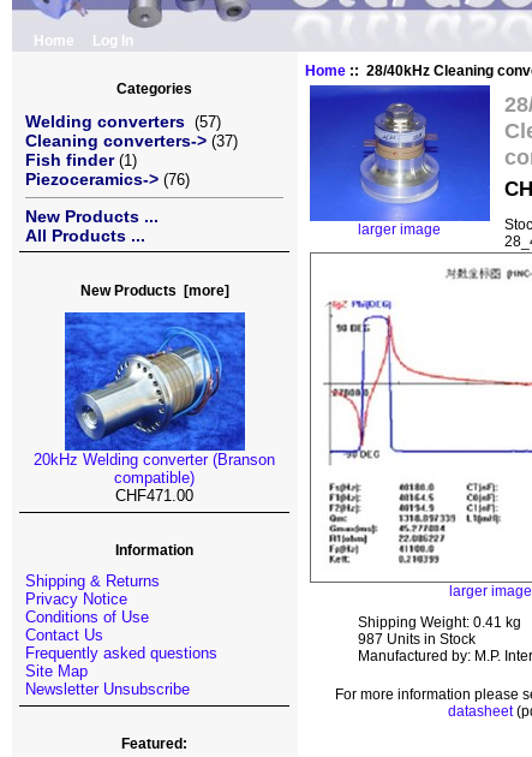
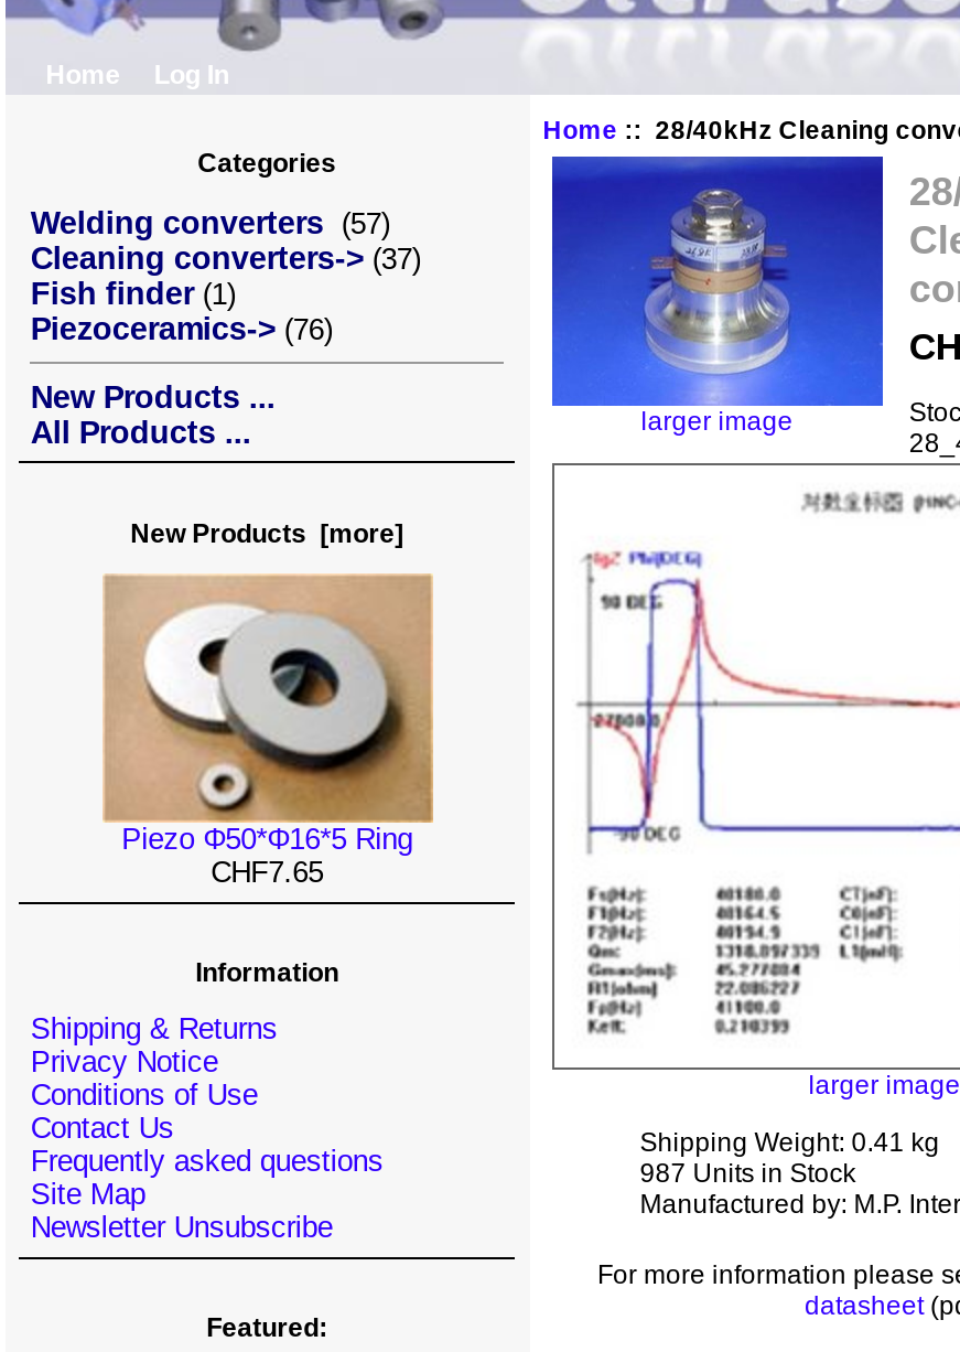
- [image]
- 20kHz Welding converter (Branson
- compatible)
- CHF471.00
+ [image]
+ Piezo Φ50*Φ16*5 Ring
+ CHF7.65
